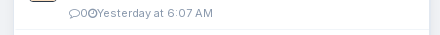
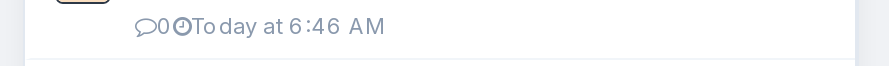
- Yesterday at 6:07 AM
+ Today at 6:46 AM
